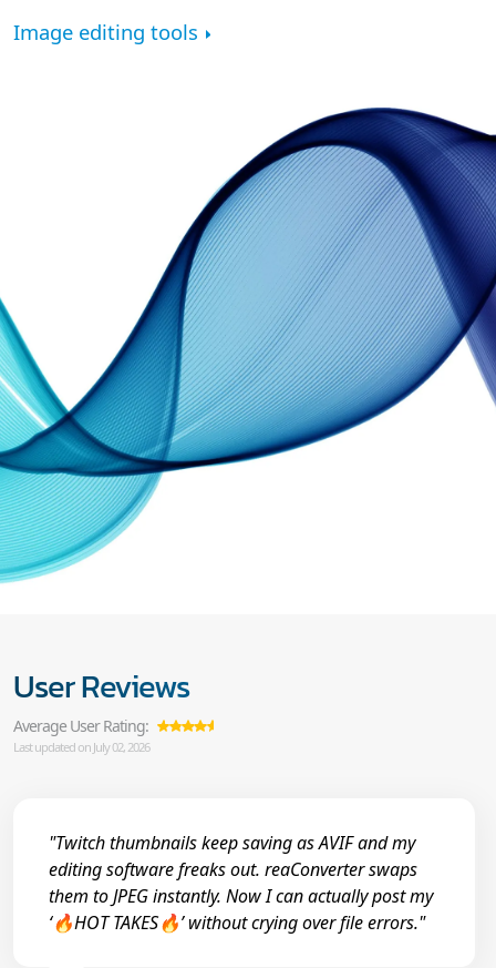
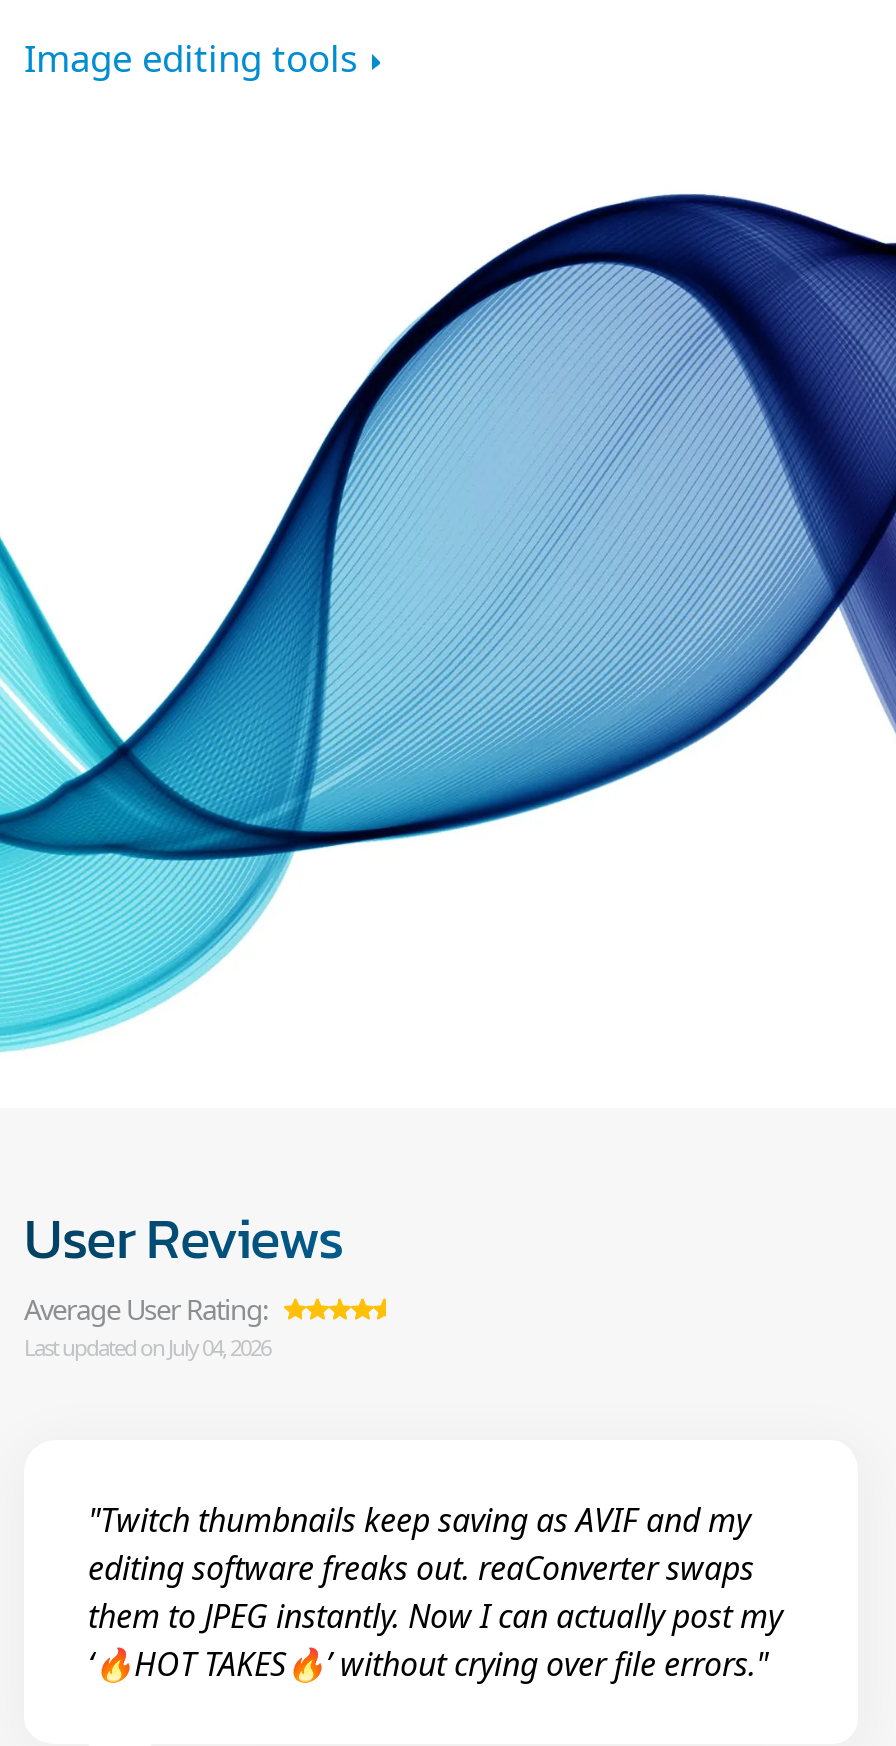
- Last updated on July 02, 2026
+ Last updated on July 04, 2026
